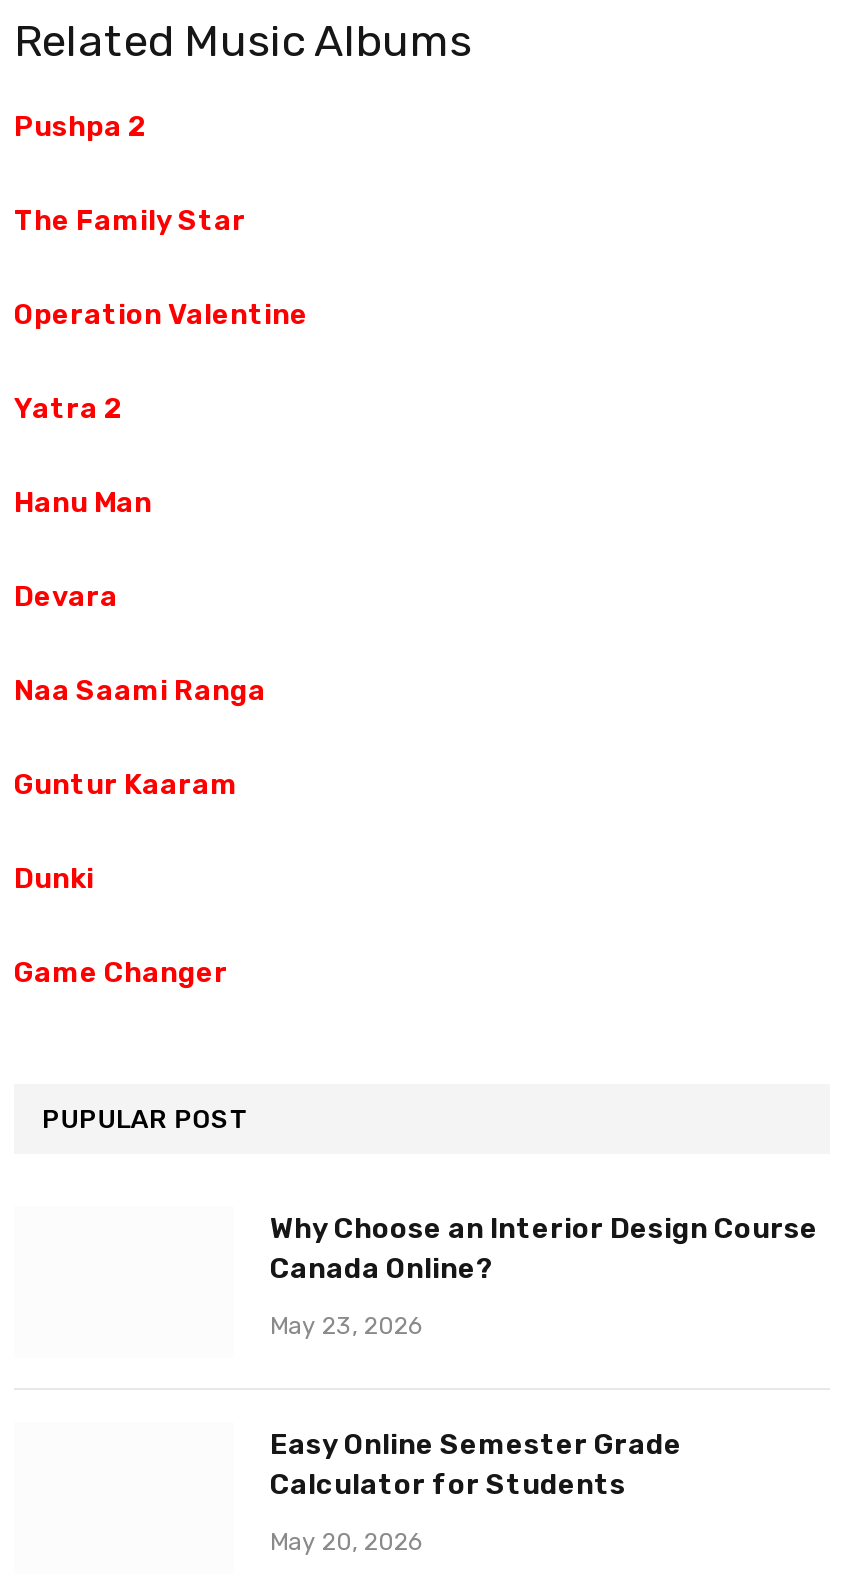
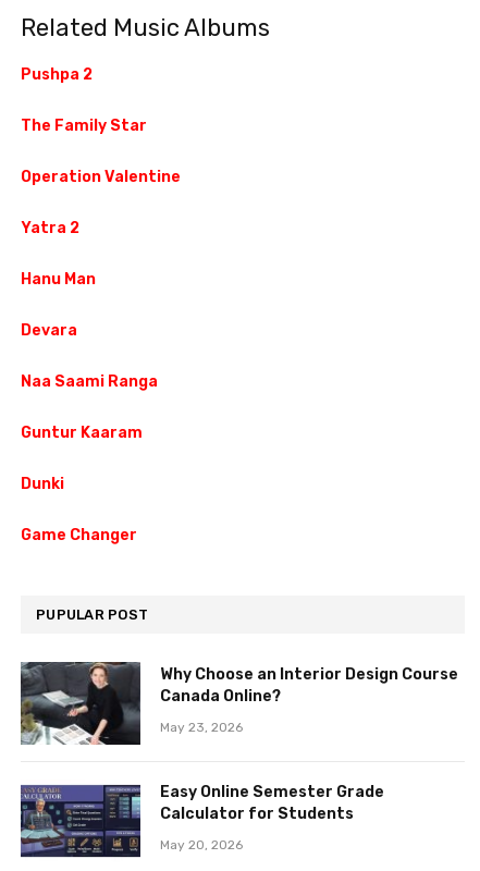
+ [image]

+ [image]
